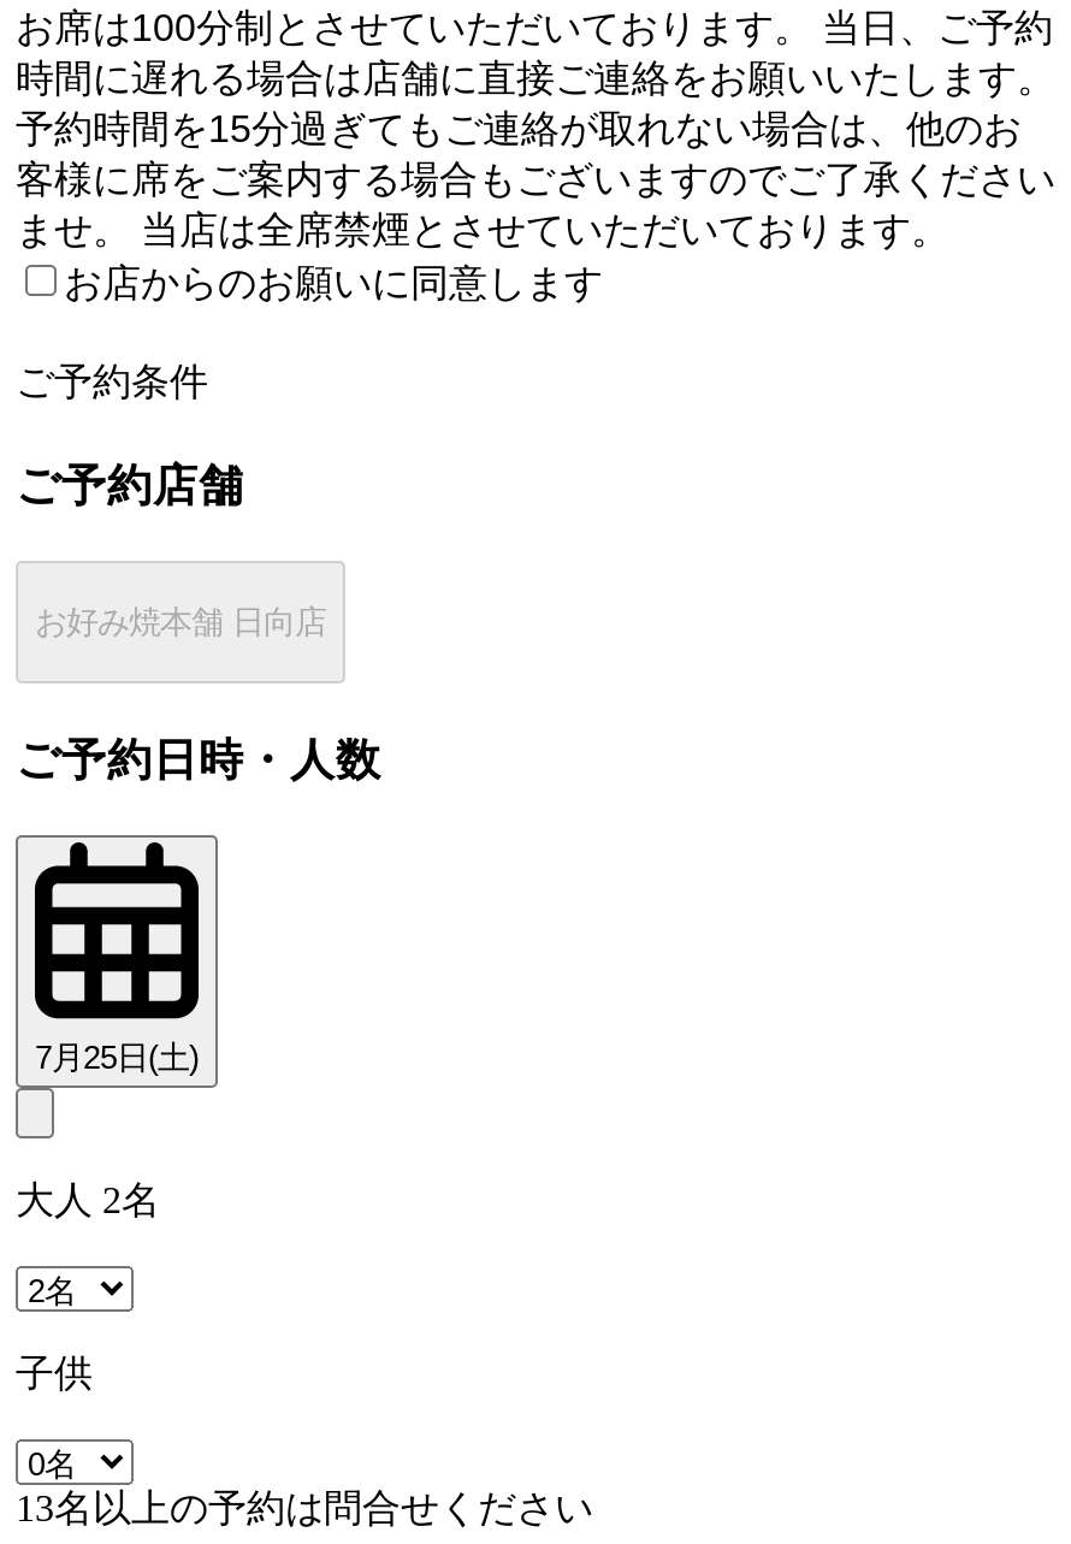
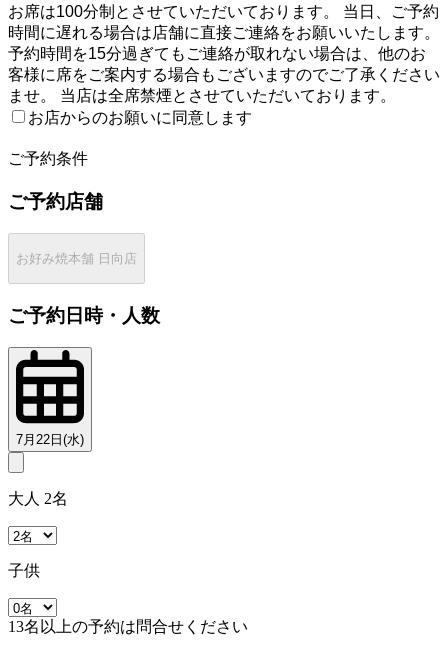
- 7月25日(土)
+ 7月22日(水)
